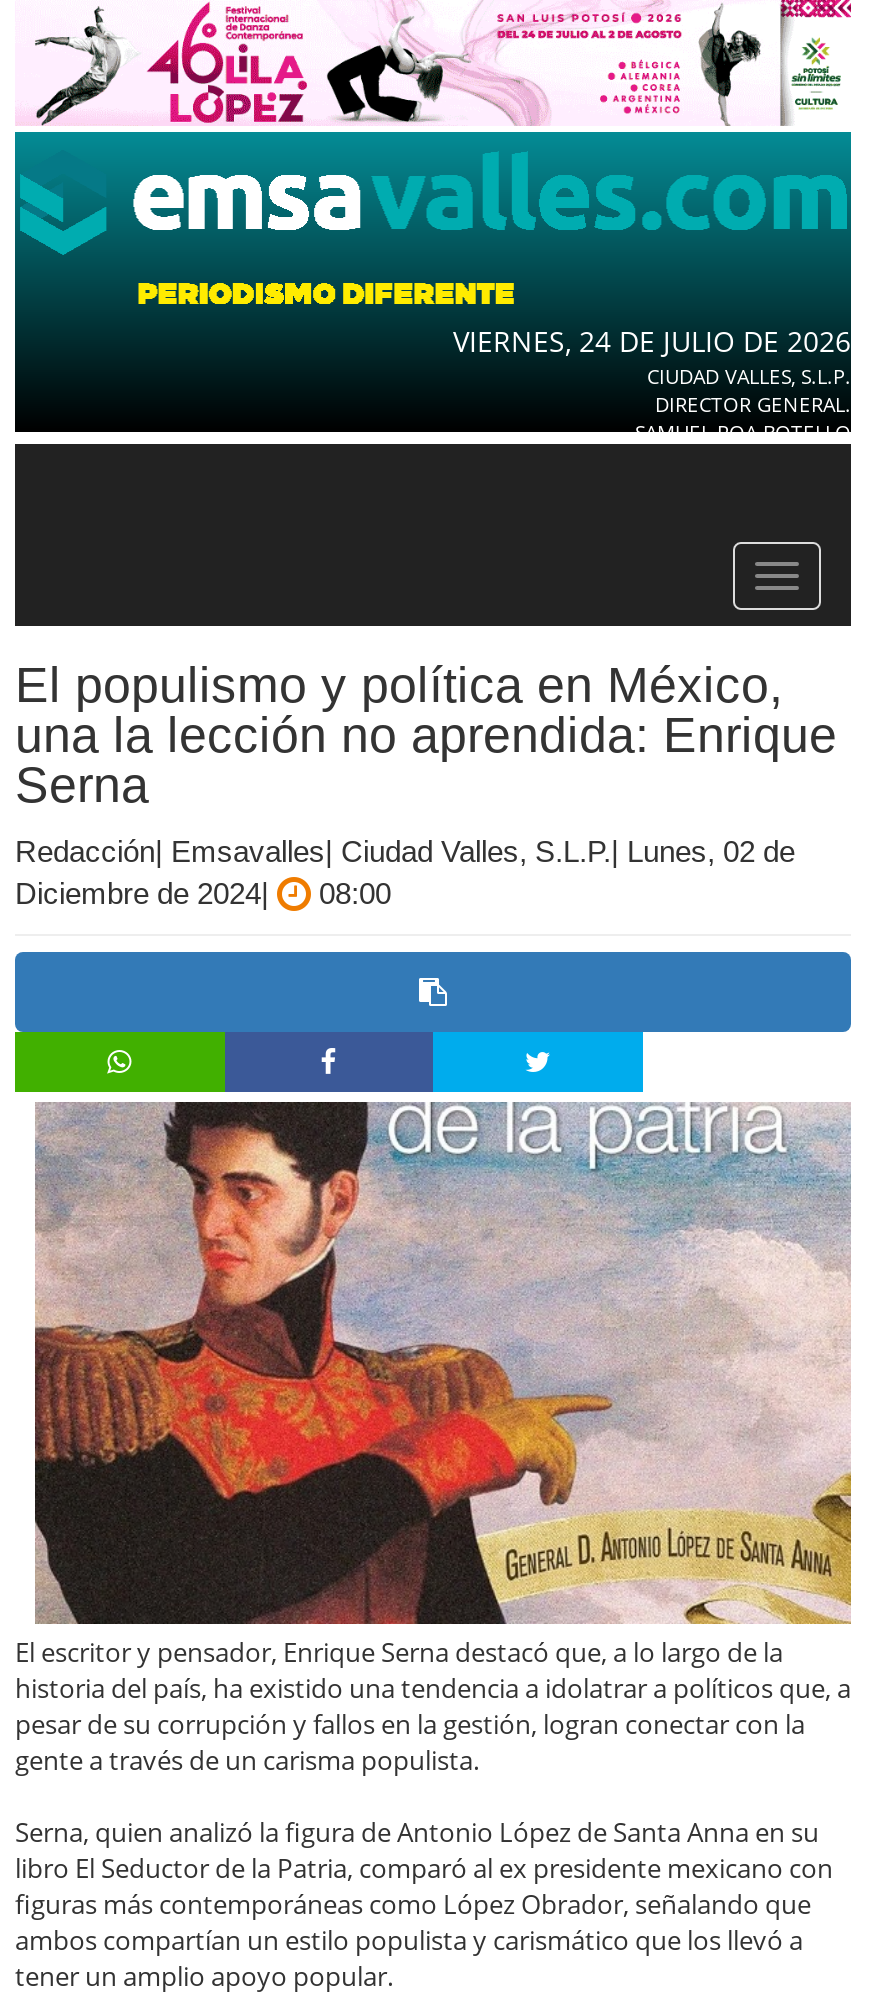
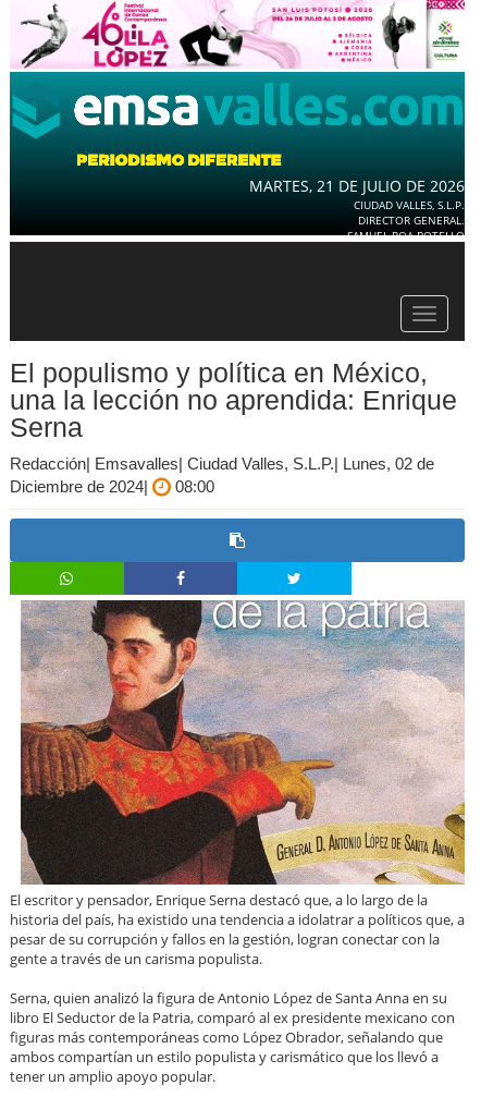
- VIERNES, 24 DE JULIO DE 2026
+ MARTES, 21 DE JULIO DE 2026
